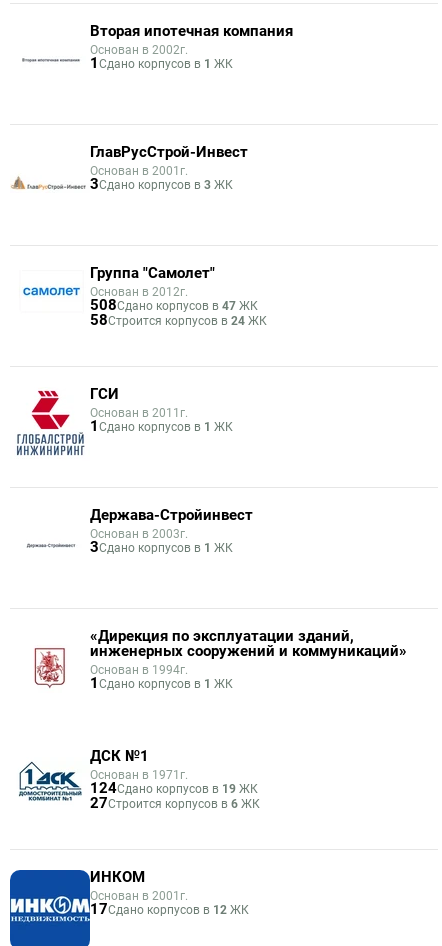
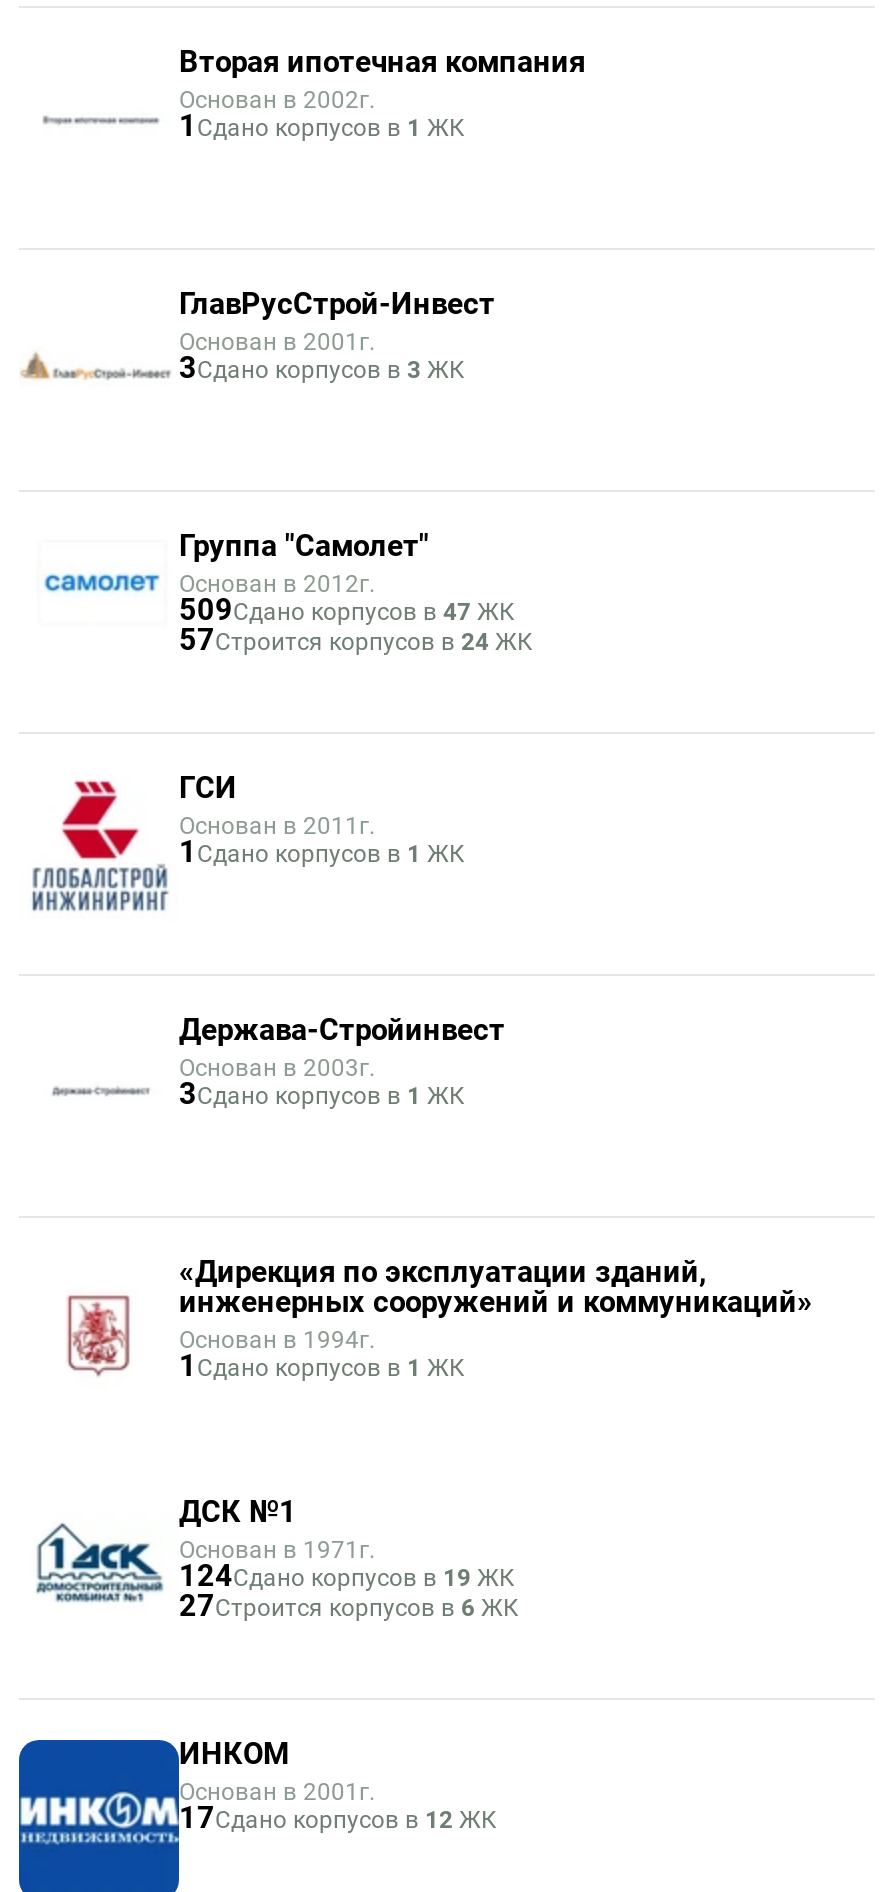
- 508Сдано корпусов в 47 ЖК
+ 509Сдано корпусов в 47 ЖК

- 58Строится корпусов в 24 ЖК
+ 57Строится корпусов в 24 ЖК
